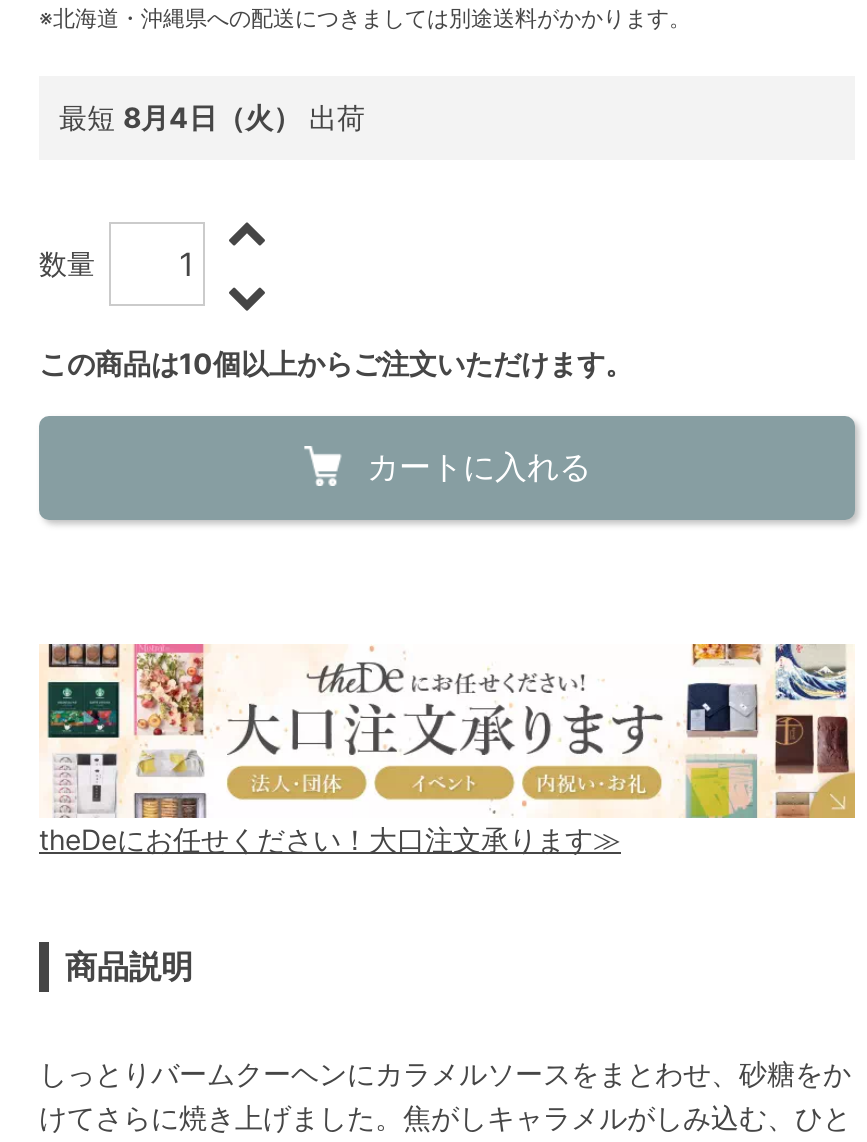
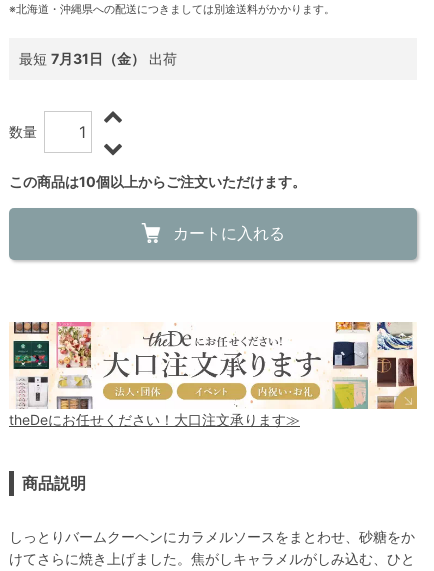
- 最短8月4日（火）出荷
+ 最短7月31日（金）出荷
